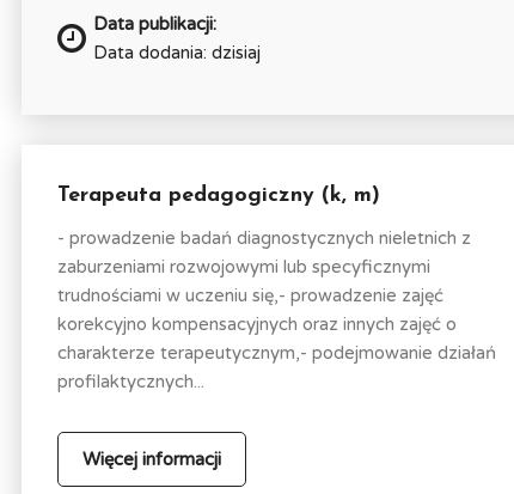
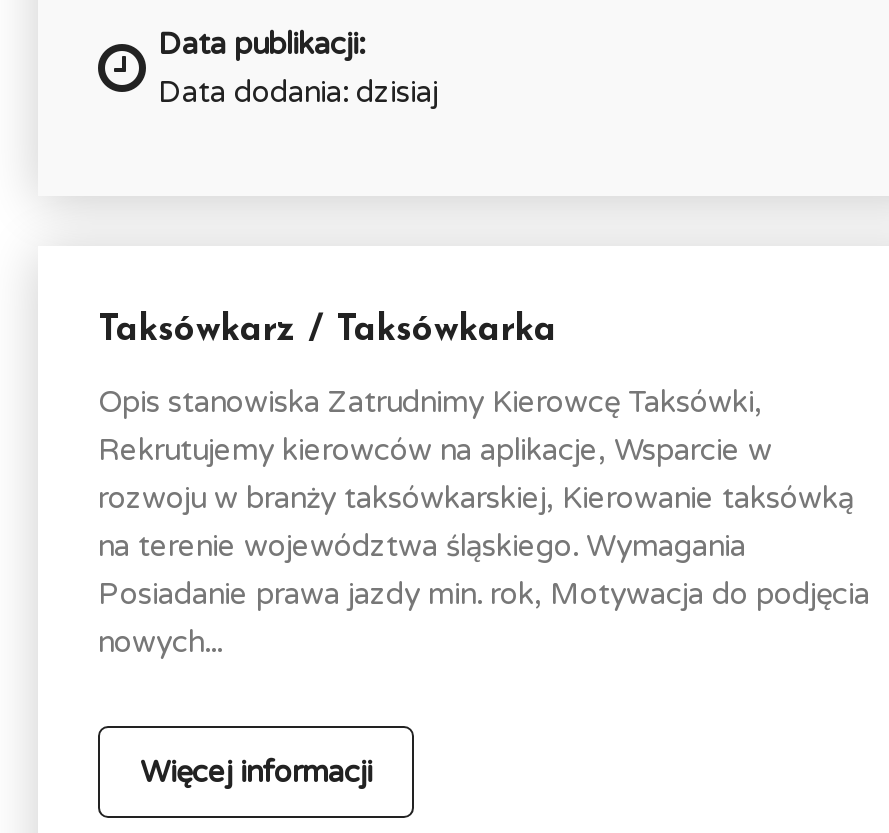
- Terapeuta pedagogiczny (k, m)
+ Taksówkarz / Taksówkarka

- - prowadzenie badań diagnostycznych nieletnich z
- zaburzeniami rozwojowymi lub specyficznymi
- trudnościami w uczeniu się,- prowadzenie zajęć
- korekcyjno kompensacyjnych oraz innych zajęć o
- charakterze terapeutycznym,- podejmowanie działań
- profilaktycznych...
+ Opis stanowiska Zatrudnimy Kierowcę Taksówki,
+ Rekrutujemy kierowców na aplikacje, Wsparcie w
+ rozwoju w branży taksówkarskiej, Kierowanie taksówką
+ na terenie województwa śląskiego. Wymagania
+ Posiadanie prawa jazdy min. rok, Motywacja do podjęcia
+ nowych...
